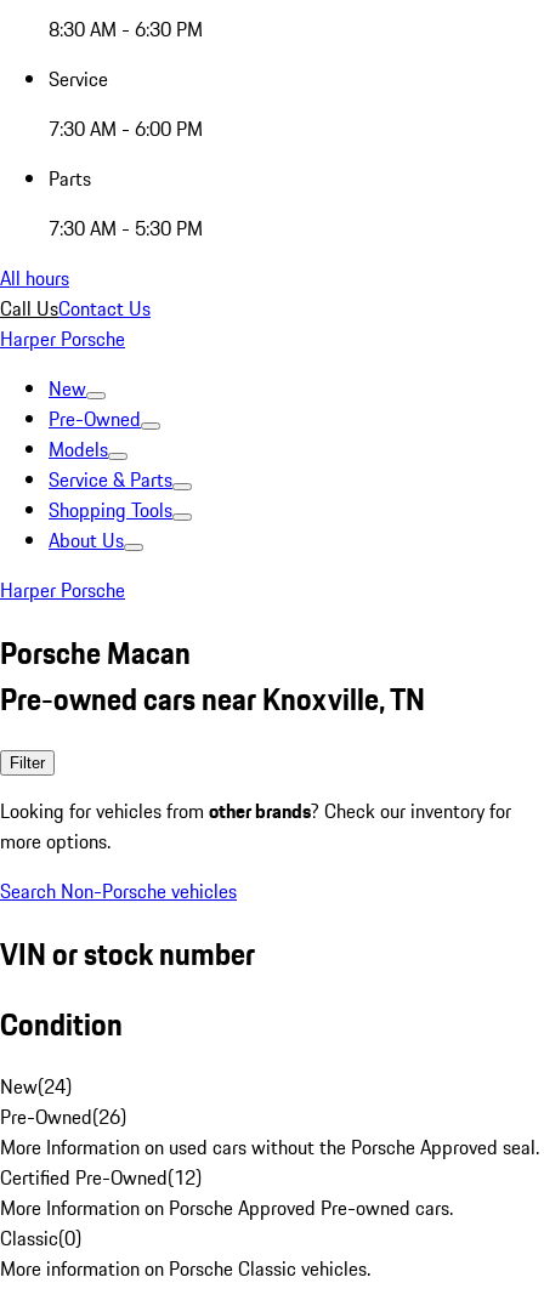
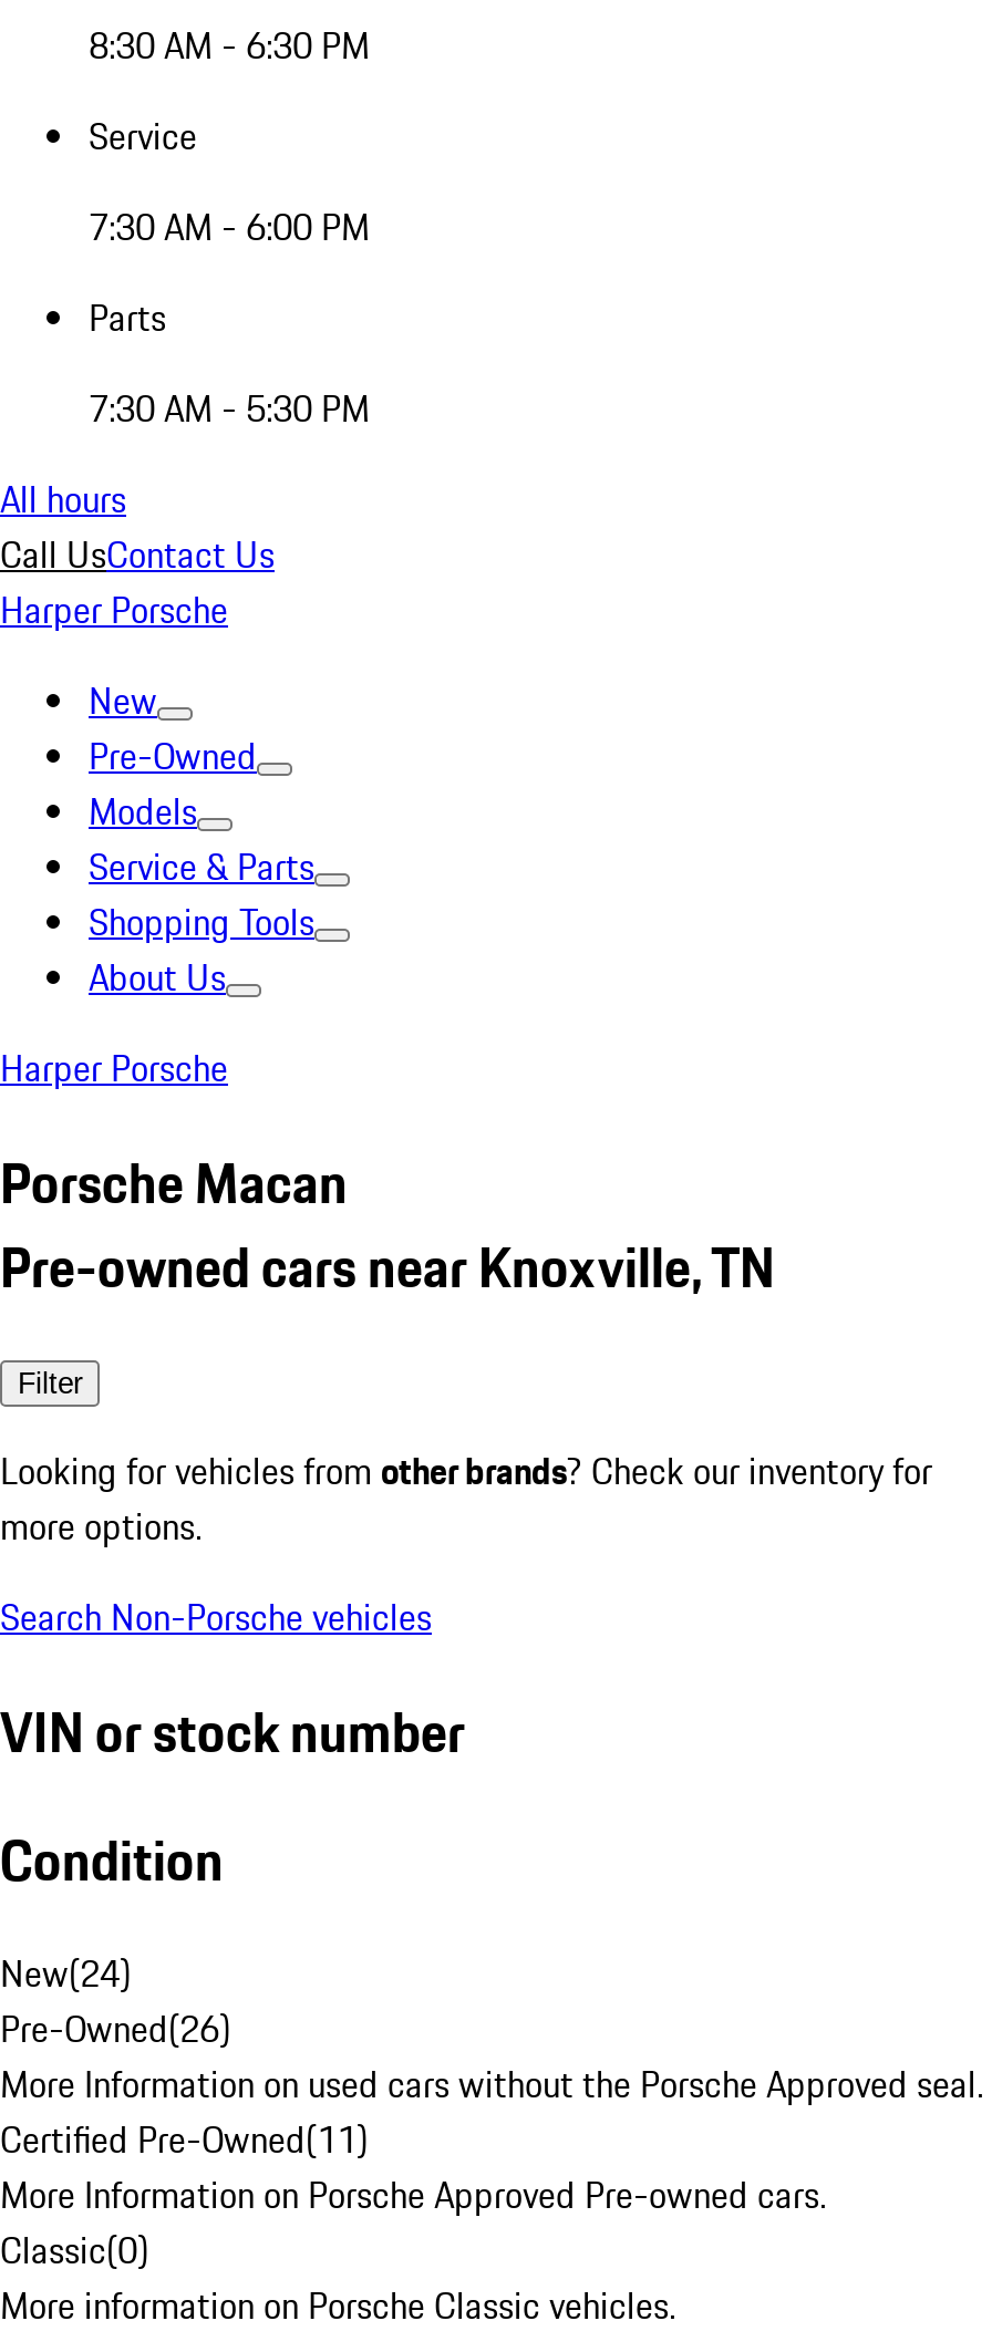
- Certified Pre-Owned(12)
+ Certified Pre-Owned(11)
